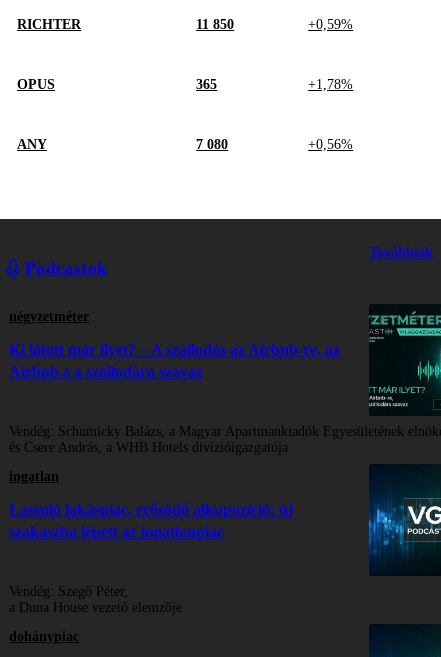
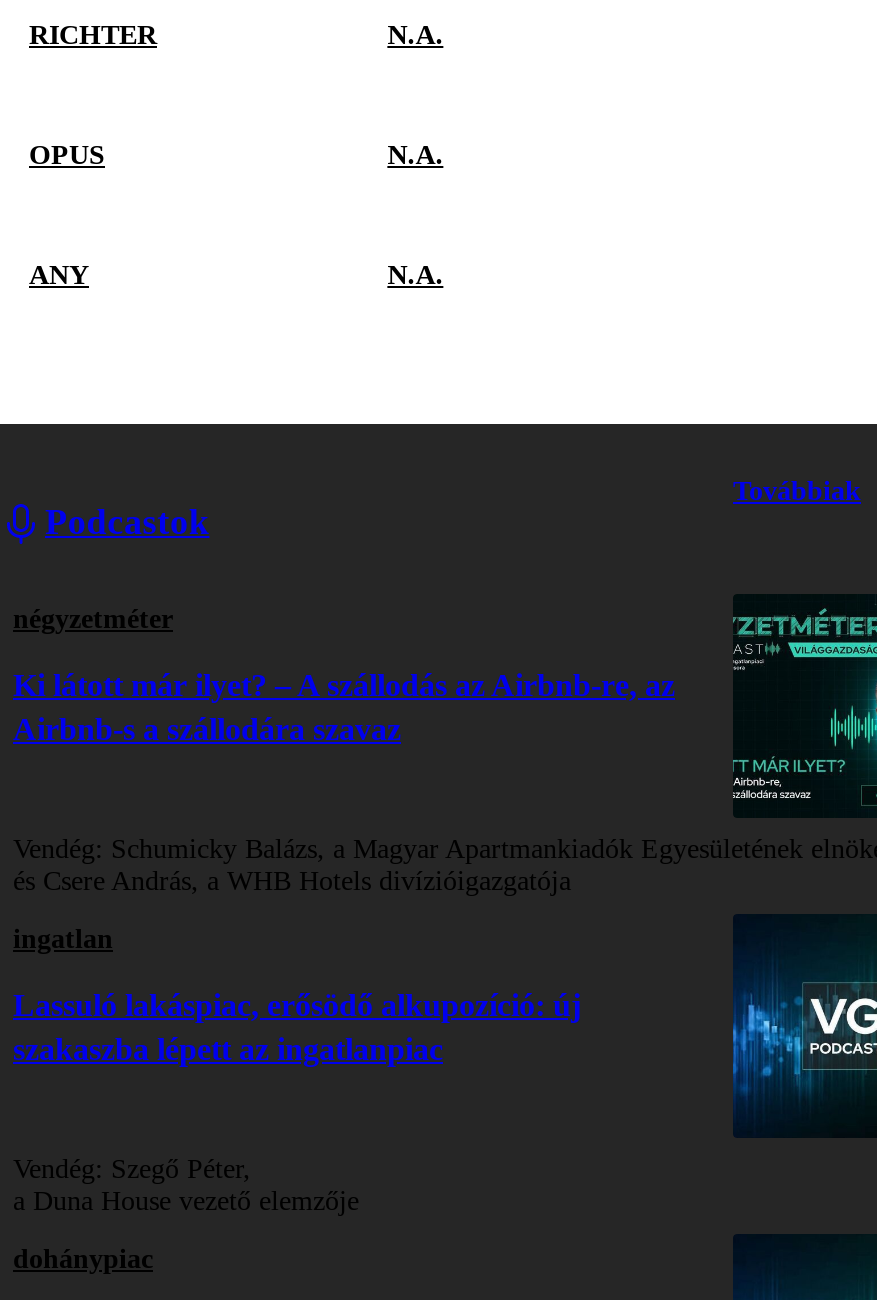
- 11 850
- +0,59%
+ N.A.

- 365
- +1,78%
+ N.A.

- 7 080
- +0,56%
+ N.A.
